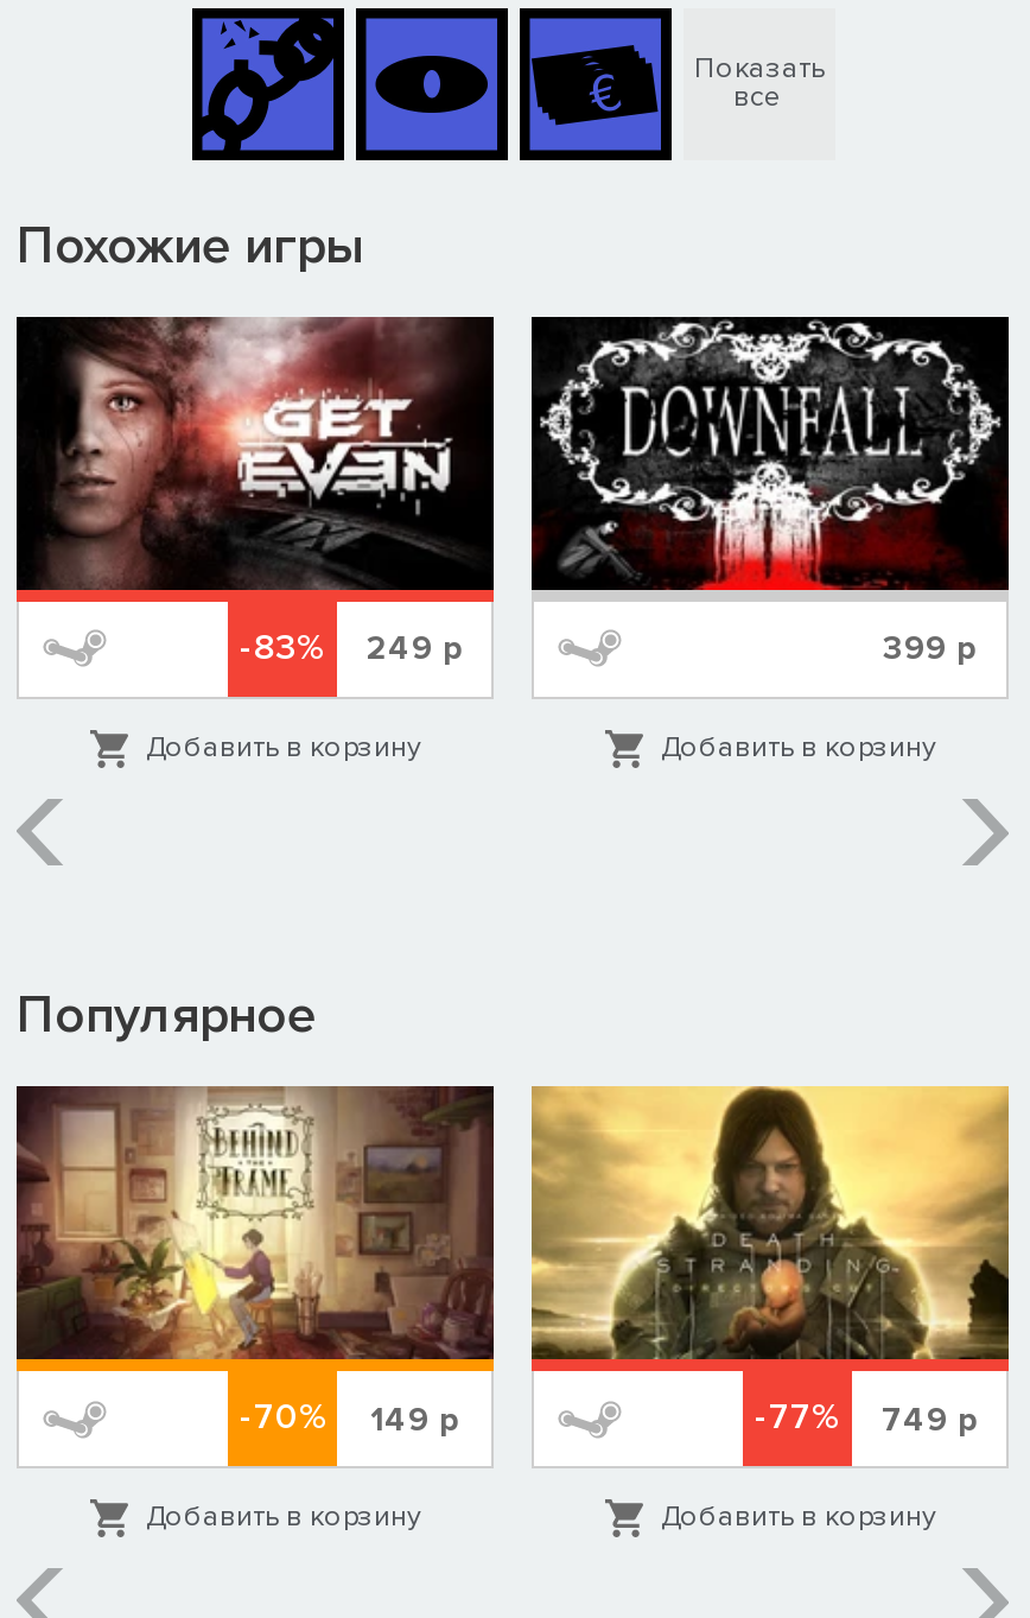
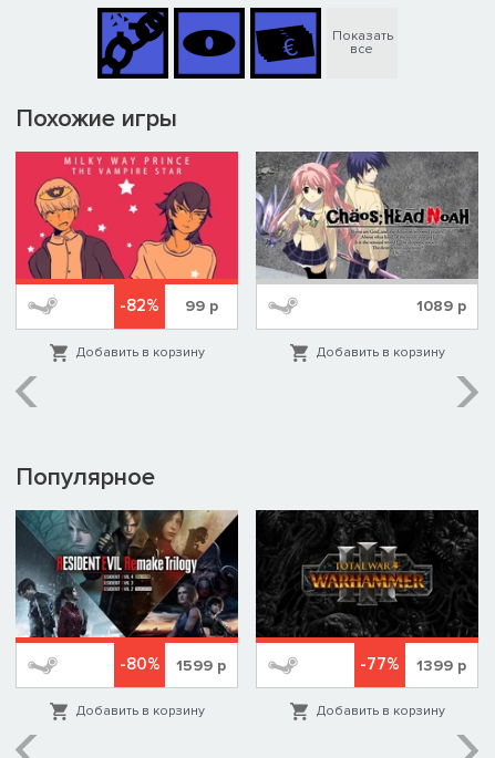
- [image]
- -83%
+ [image]
+ -82%

- [image]
- 399 р
+ [image]
+ 1089 р

- 249 р
+ 99 р

- [image]
- -70%
+ [image]
+ -80%

- [image]
- -77% 749 р
+ [image]
+ -77% 1399 р

- 149 р
+ 1599 р
